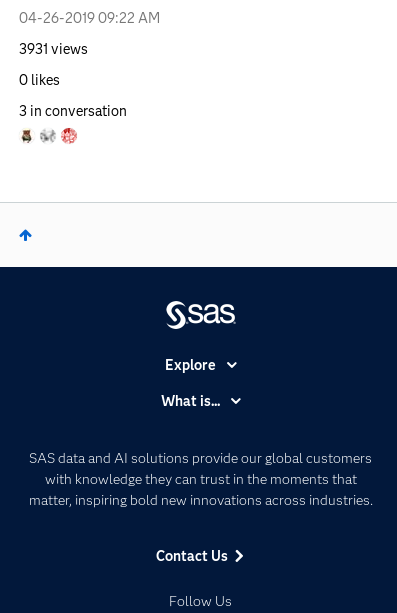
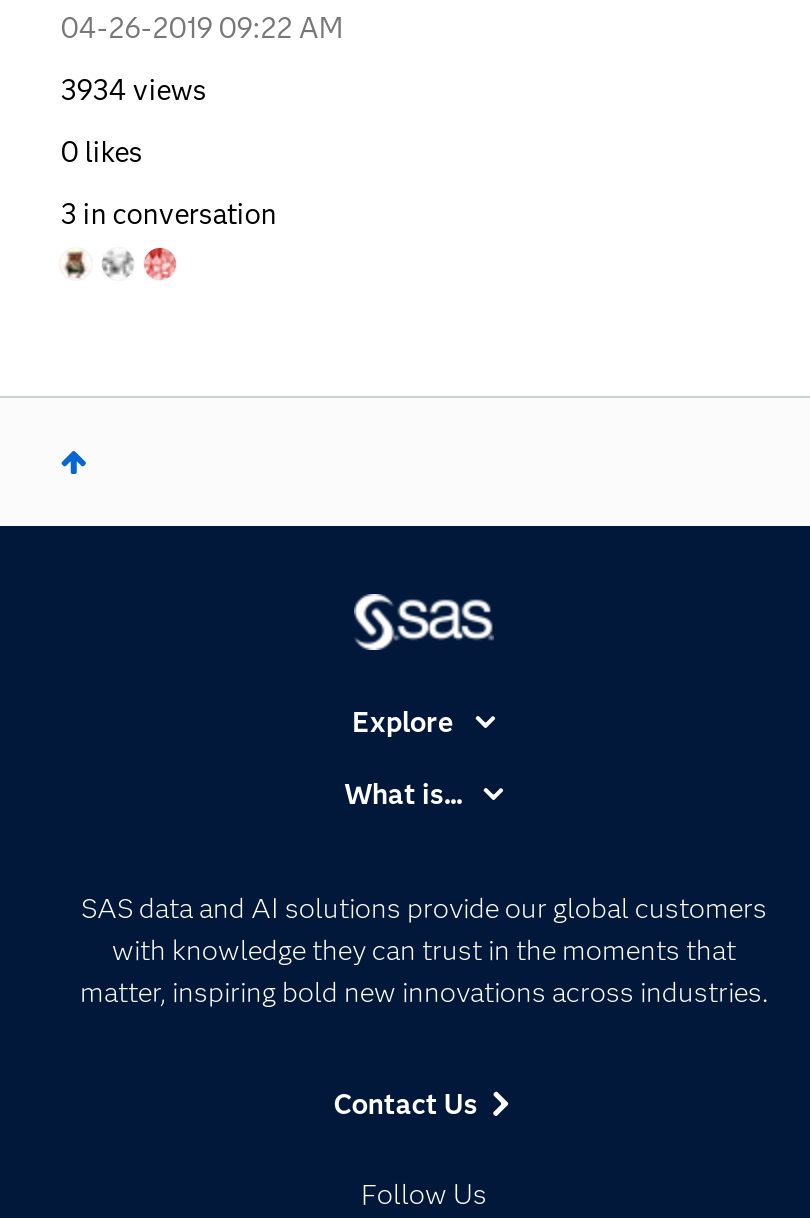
- 3931 views
+ 3934 views
